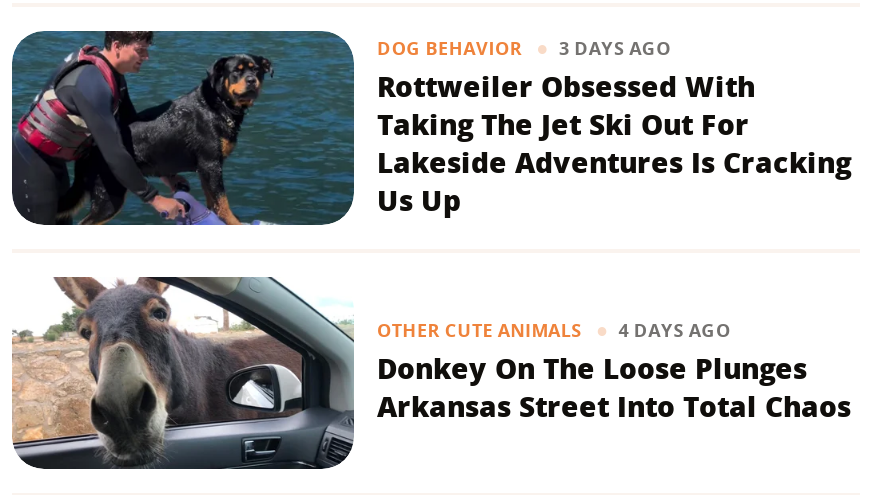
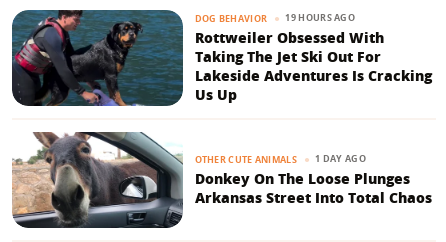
- DOG BEHAVIOR 3 DAYS AGO
+ DOG BEHAVIOR 19 HOURS AGO

- OTHER CUTE ANIMALS 4 DAYS AGO
+ OTHER CUTE ANIMALS 1 DAY AGO
